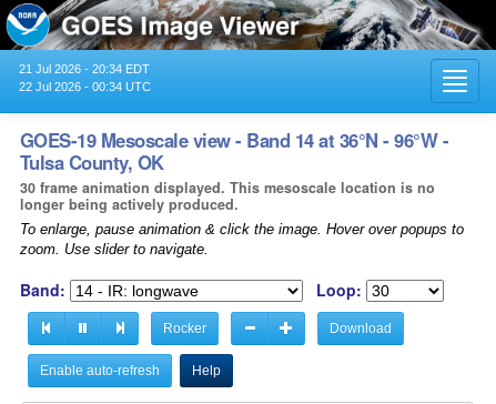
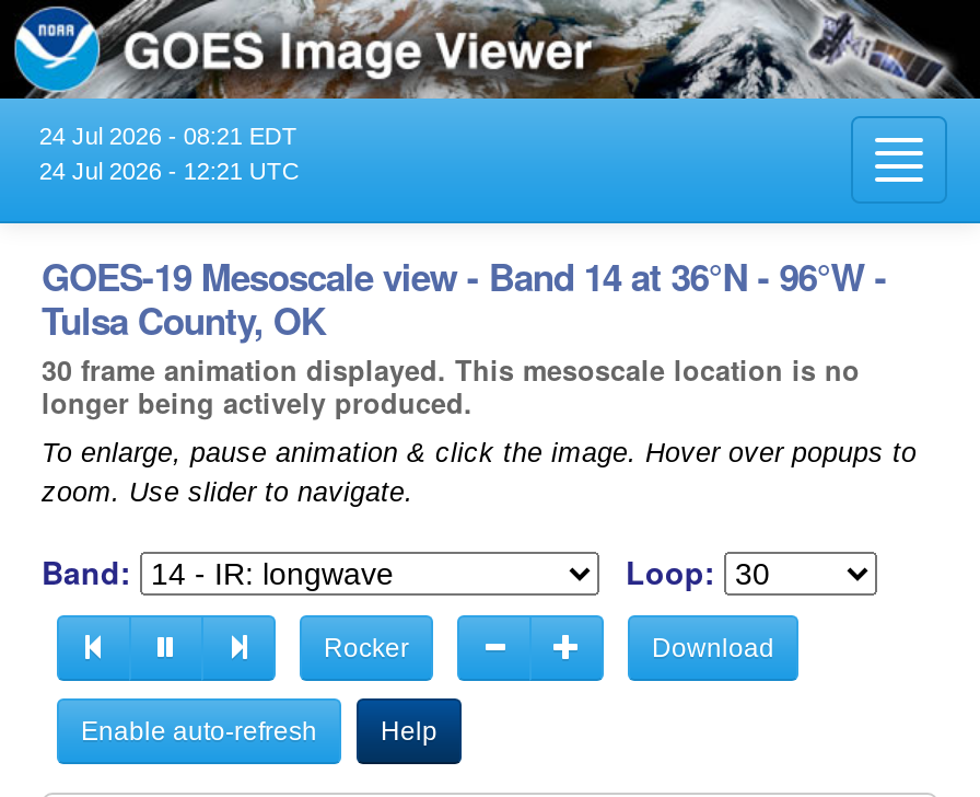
- 21 Jul 2026 - 20:34 EDT
+ 24 Jul 2026 - 08:21 EDT

- 22 Jul 2026 - 00:34 UTC
+ 24 Jul 2026 - 12:21 UTC
